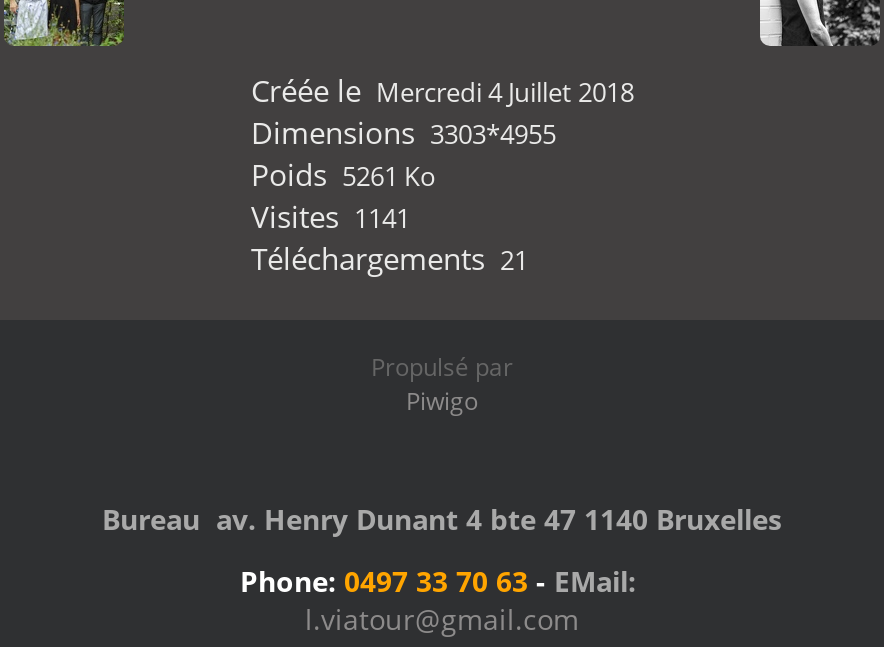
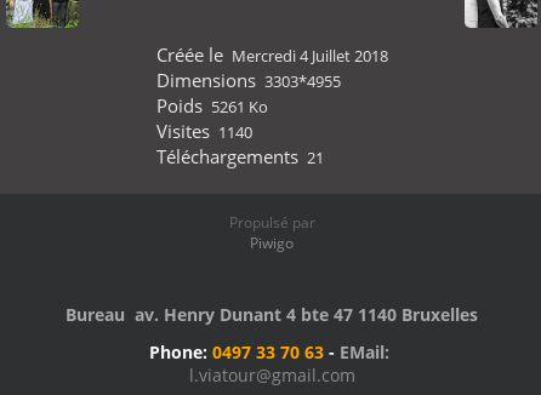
- Visites 1141
+ Visites 1140
